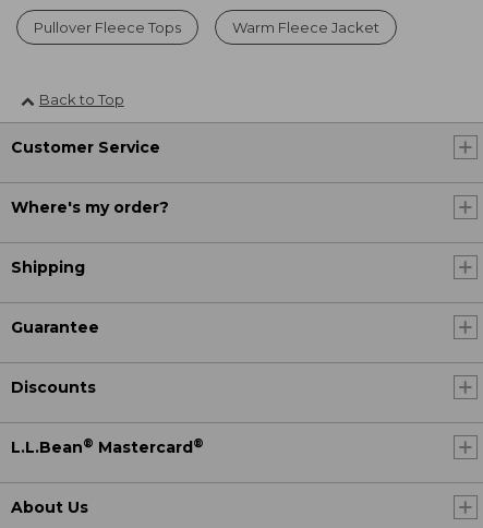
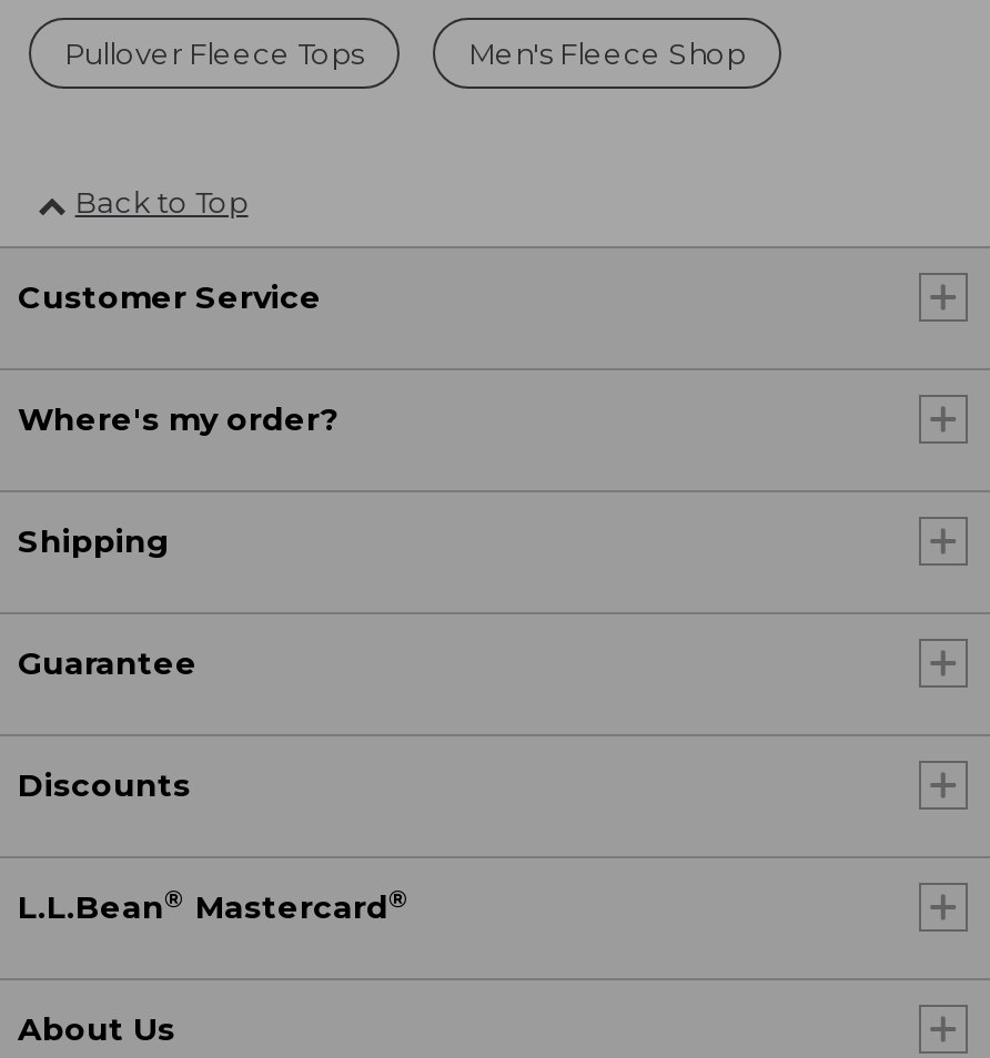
- Warm Fleece Jacket
+ Men's Fleece Shop
